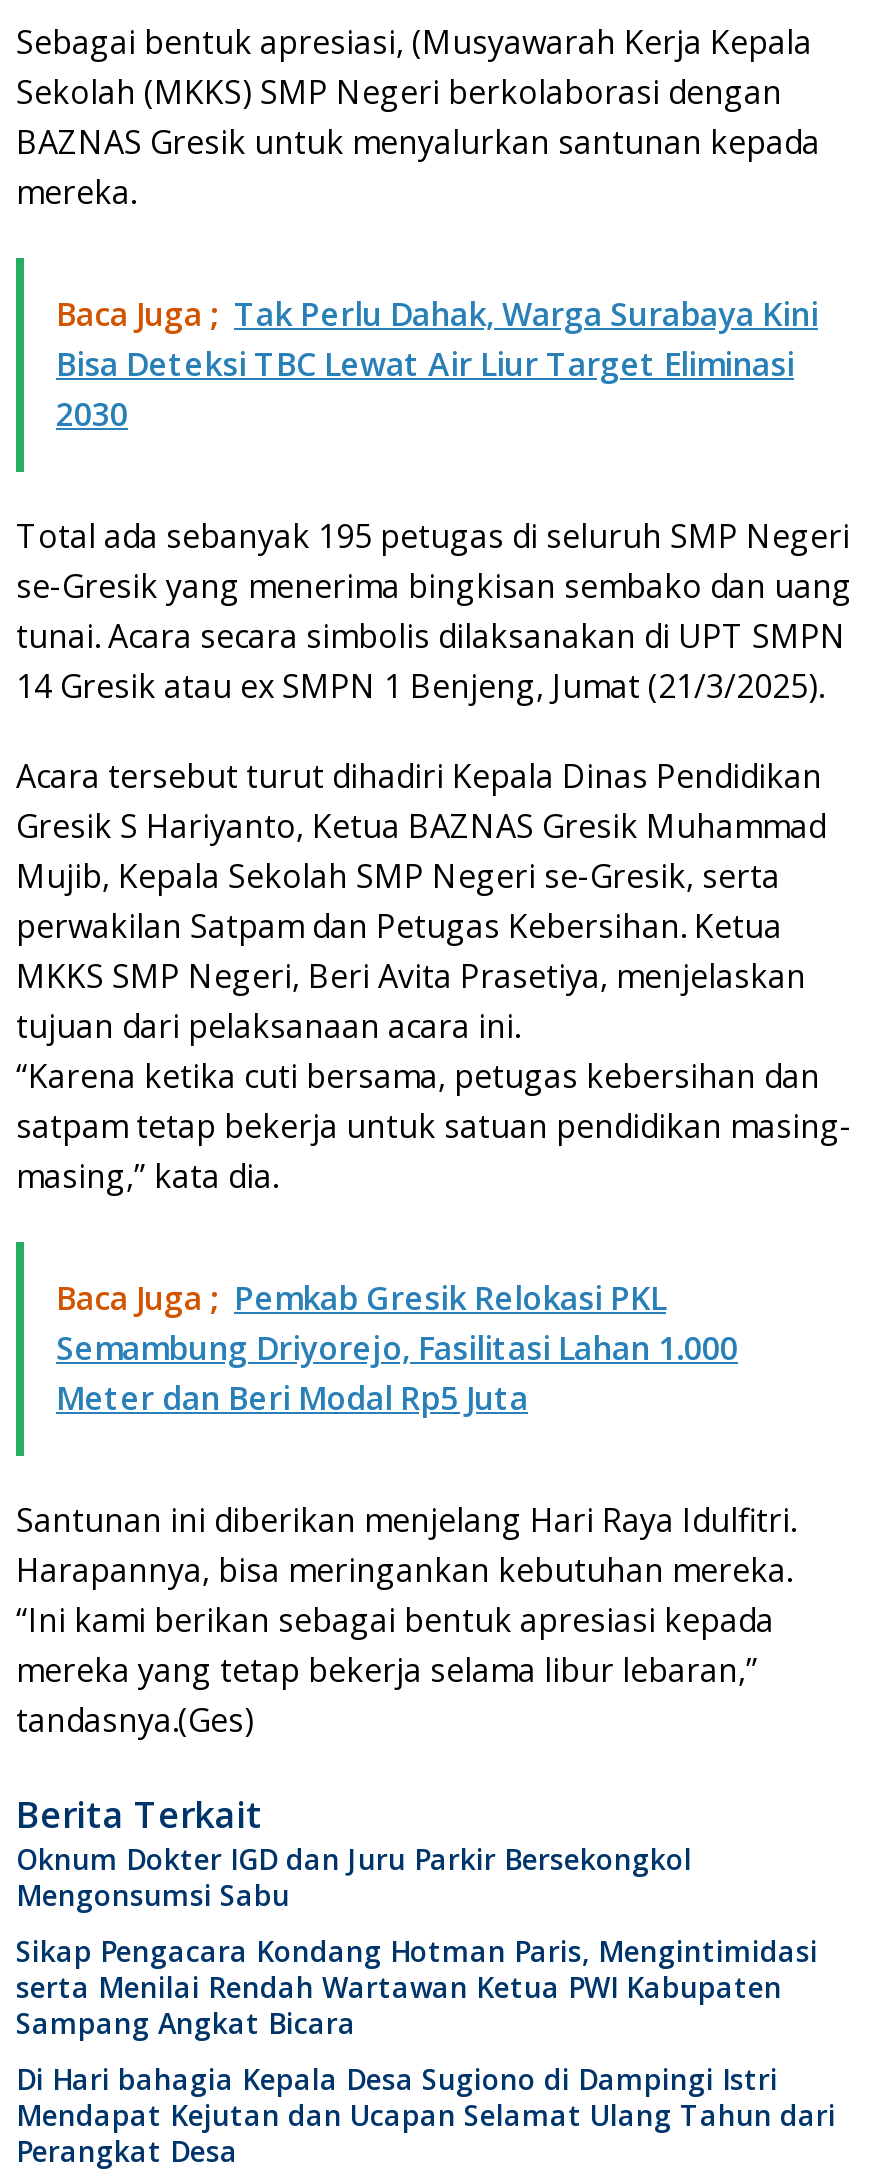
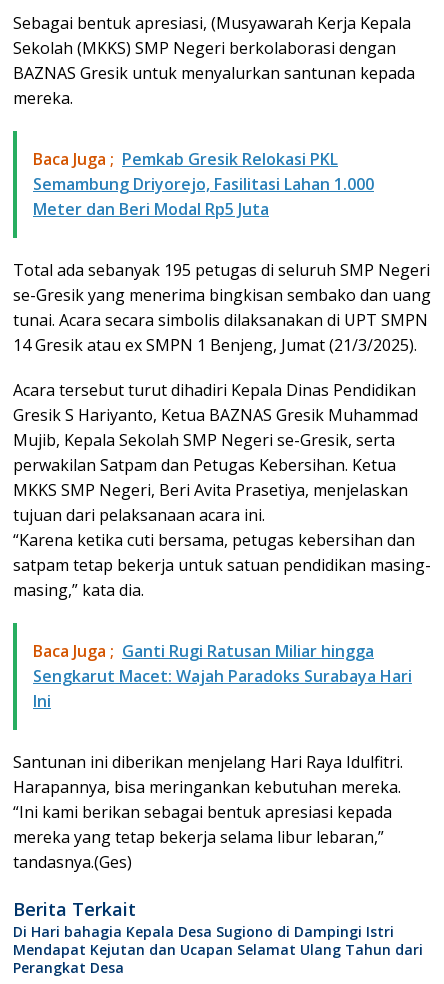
- Baca Juga ; Tak Perlu Dahak, Warga Surabaya Kini
- Bisa Deteksi TBC Lewat Air Liur Target Eliminasi
- 2030

+ Baca Juga ; Ganti Rugi Ratusan Miliar hingga
+ Sengkarut Macet: Wajah Paradoks Surabaya Hari
+ Ini

moved up: Baca Juga ; Pemkab Gresik Relokasi PKL | Semambung Driyorejo, Fasilitasi Lahan 1.000 | Meter dan Beri Modal Rp5 Juta

- Oknum Dokter IGD dan Juru Parkir Bersekongkol
- Mengonsumsi Sabu
- Sikap Pengacara Kondang Hotman Paris, Mengintimidasi
- serta Menilai Rendah Wartawan Ketua PWI Kabupaten
- Sampang Angkat Bicara
